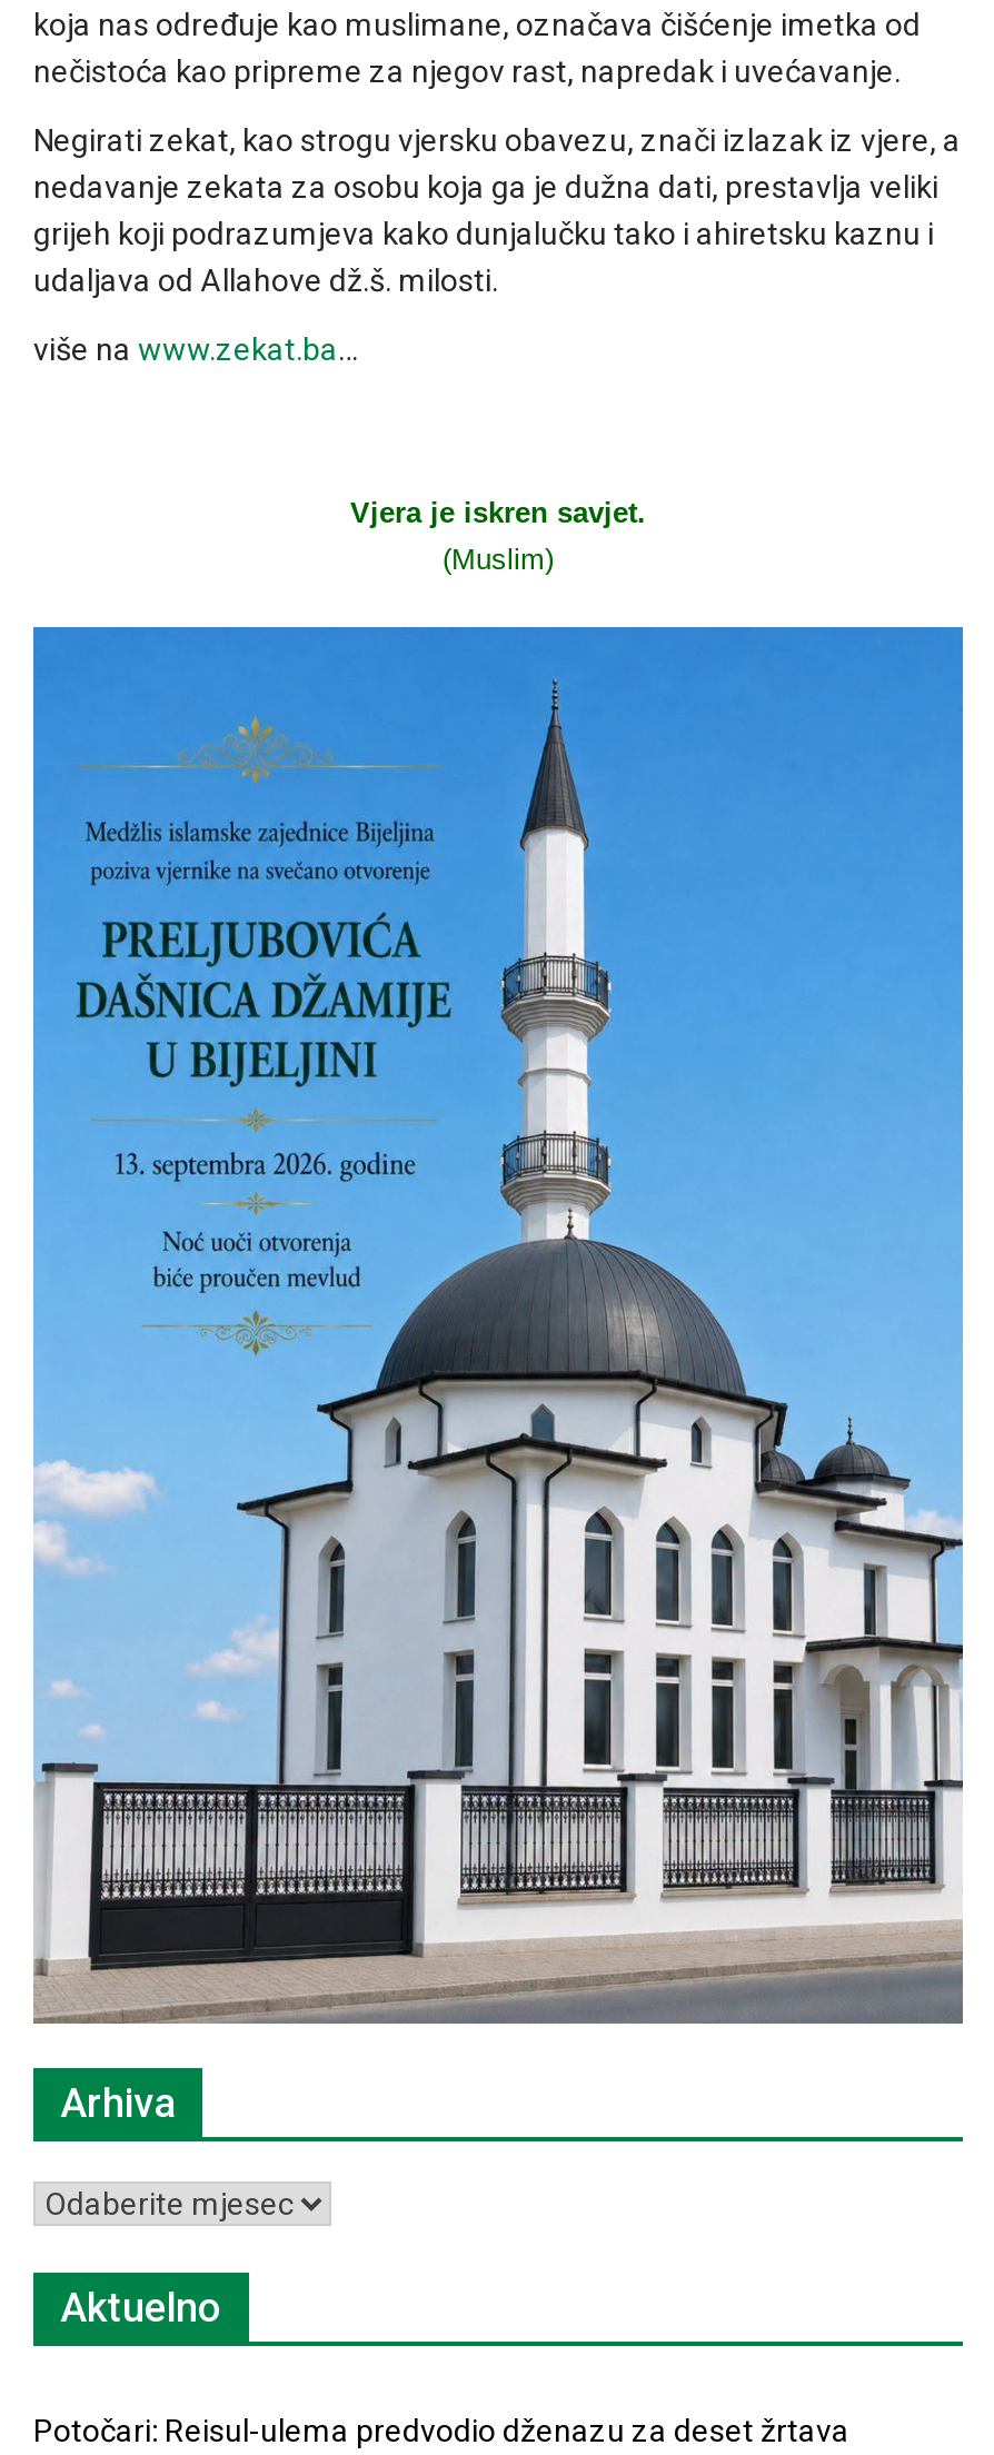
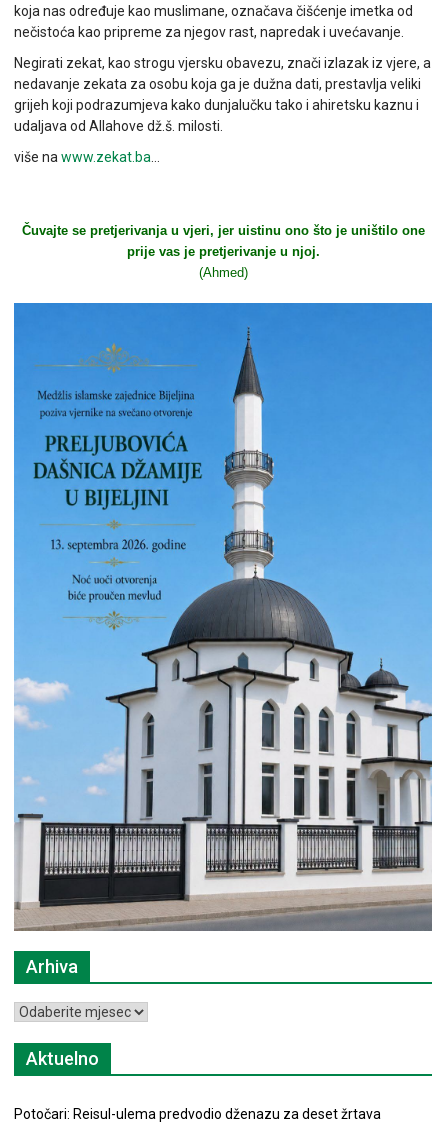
- Vjera je iskren savjet.
- (Muslim)
+ Čuvajte se pretjerivanja u vjeri, jer uistinu ono što je uništilo one
+ prije vas je pretjerivanje u njoj.
+ (Ahmed)
